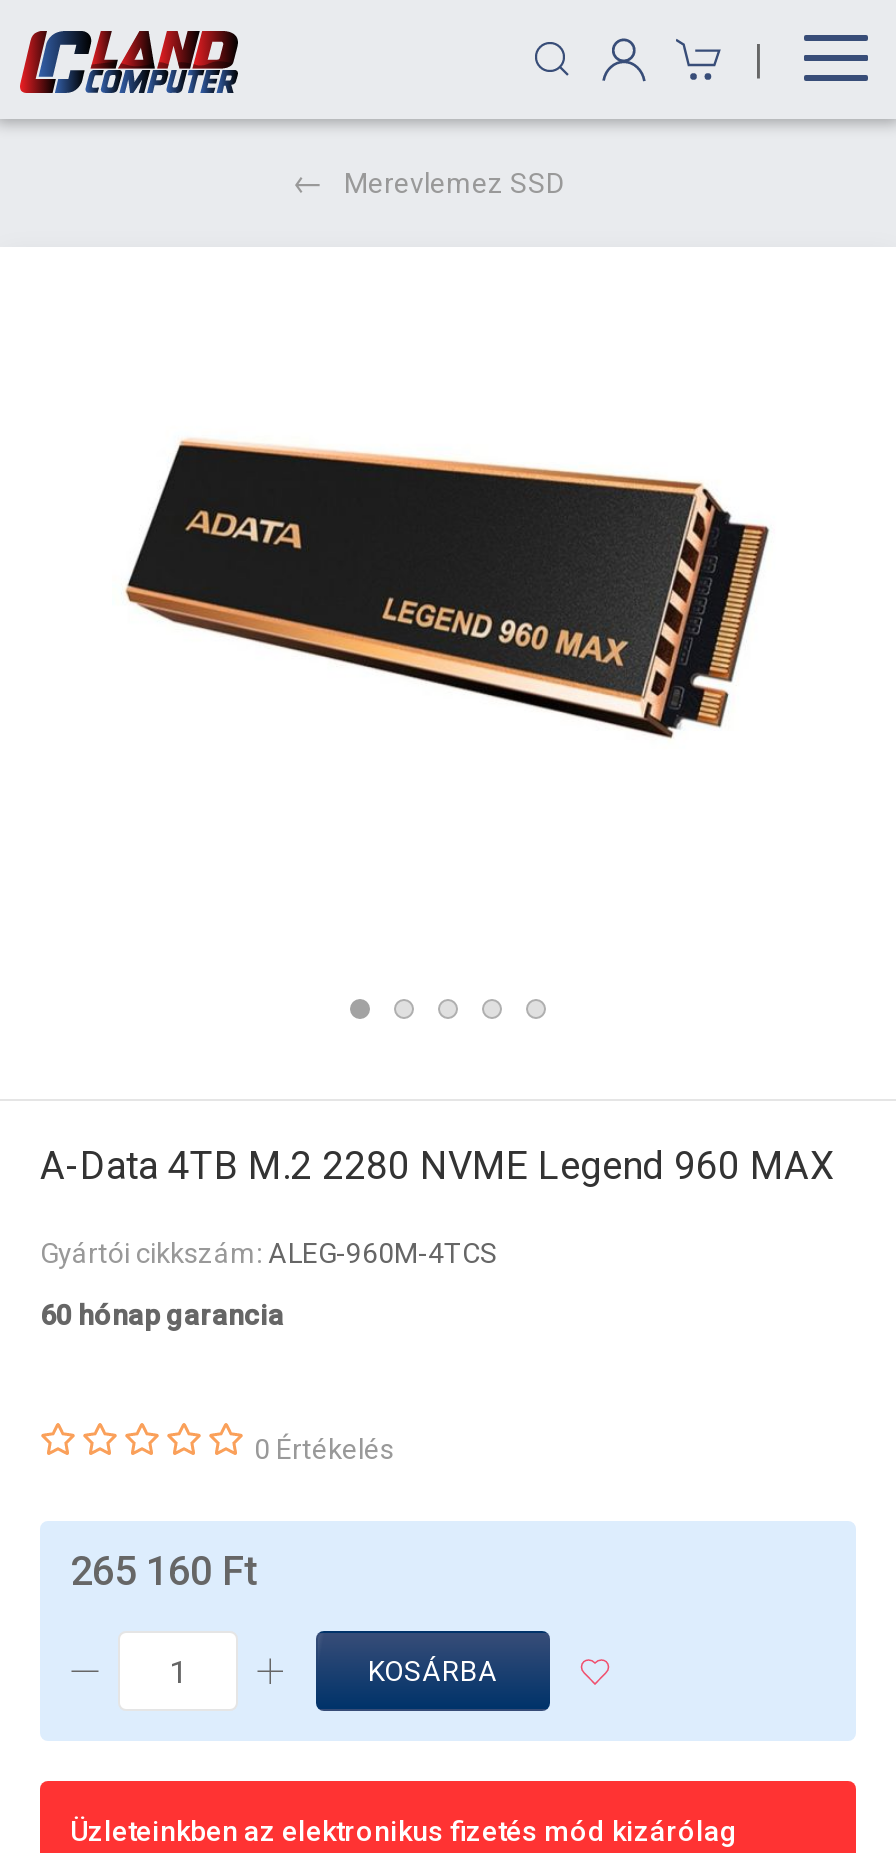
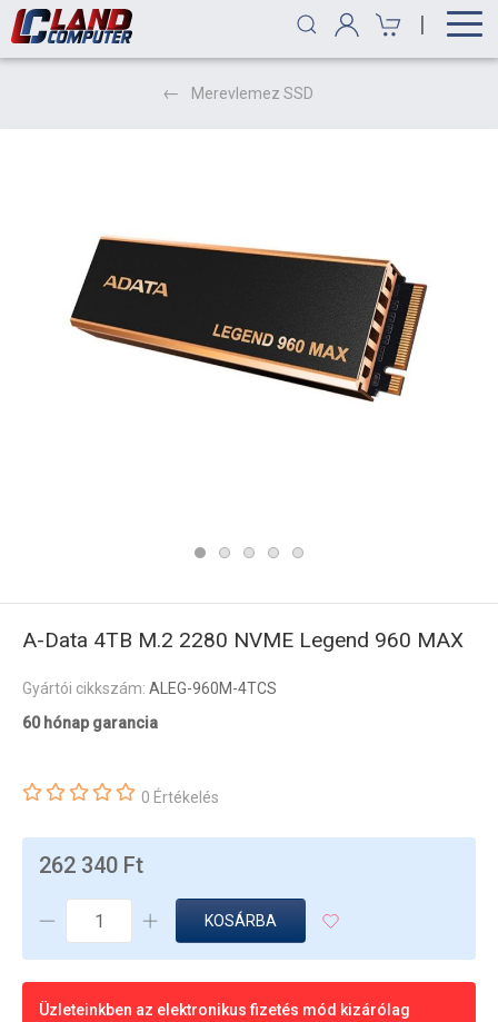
- 265 160 Ft
+ 262 340 Ft
